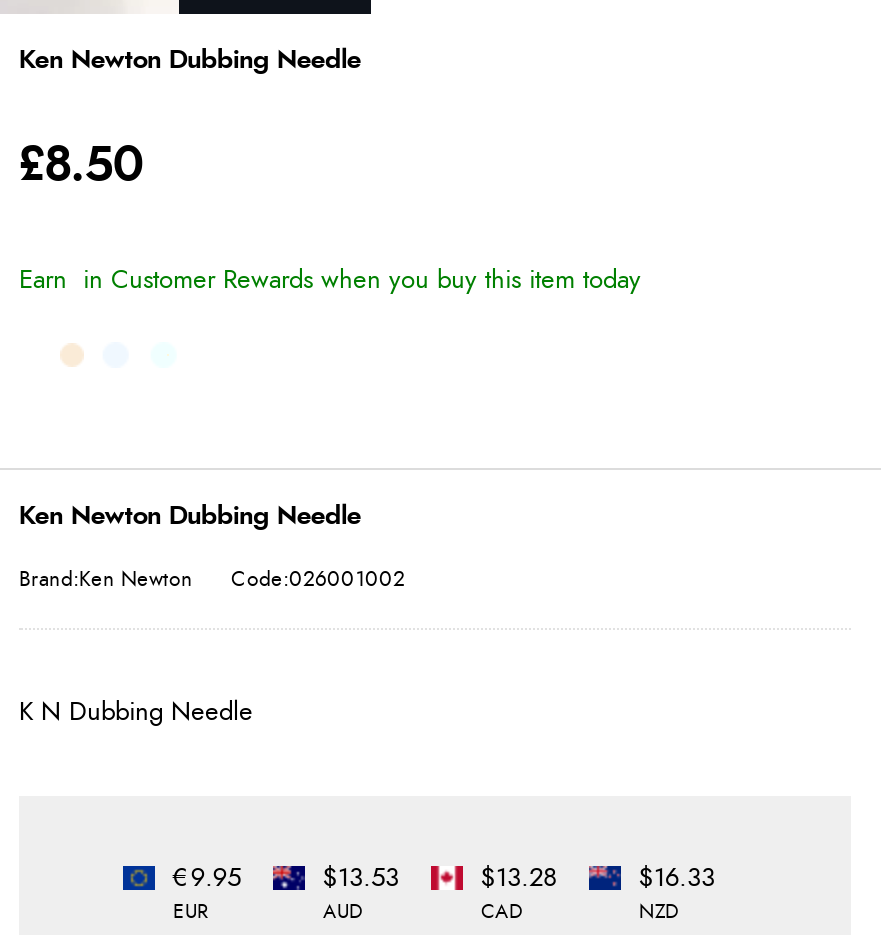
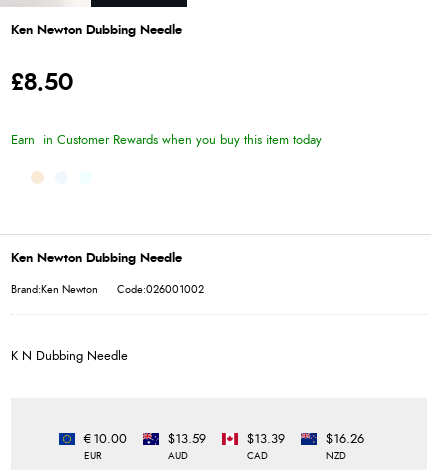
- €9.95
+ €10.00

- $13.53
+ $13.59

- $13.28
+ $13.39

- $16.33
+ $16.26
